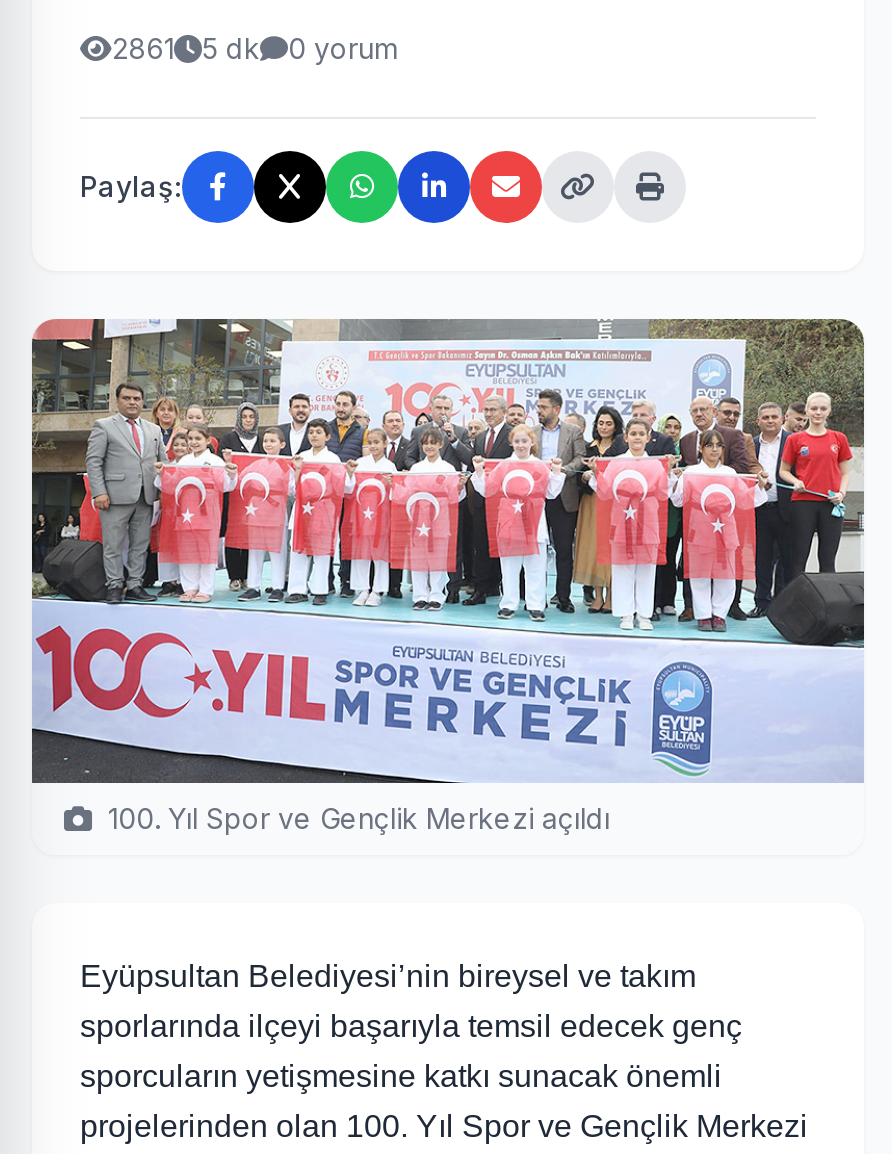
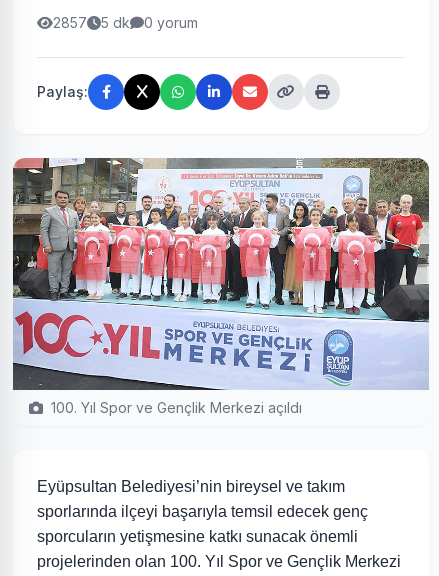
- 2861 5 dk 0 yorum
+ 2857 5 dk 0 yorum
